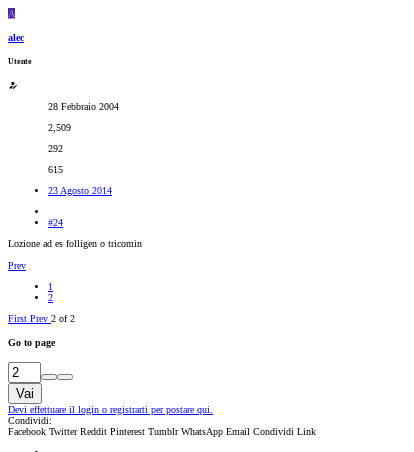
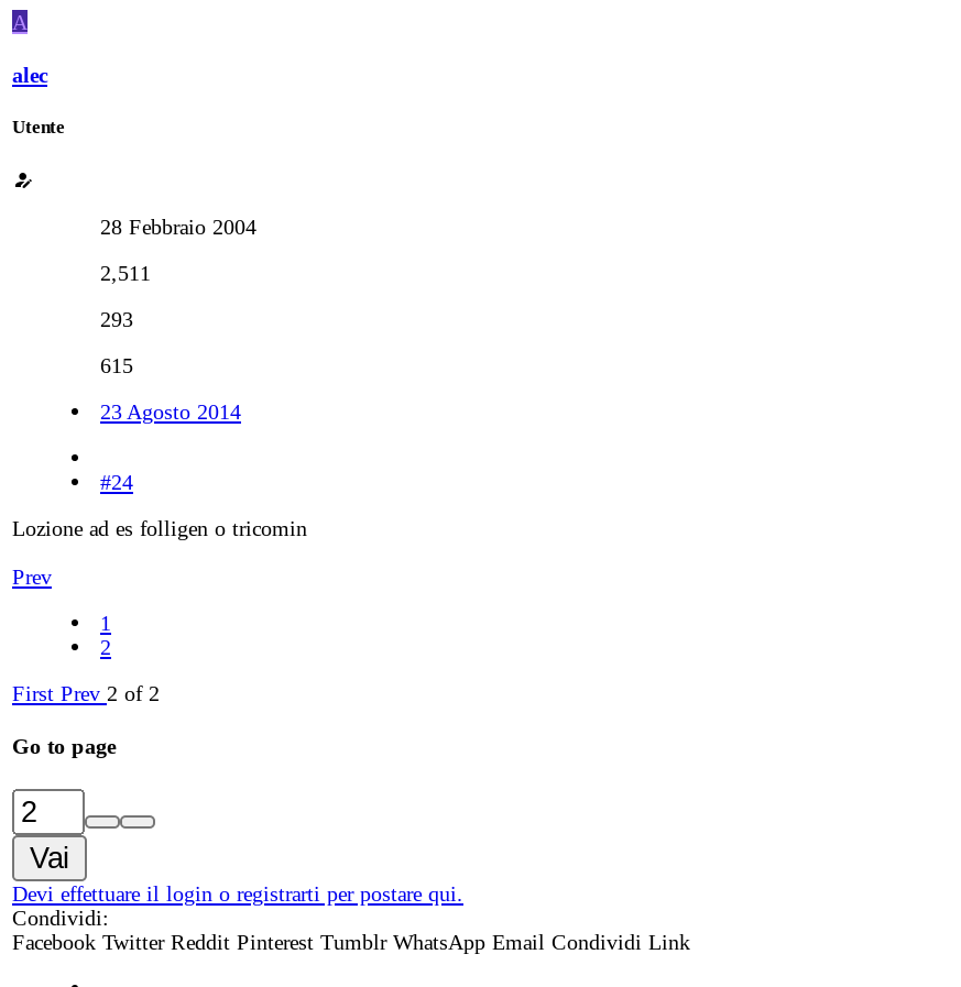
- 2,509
+ 2,511

- 292
+ 293
